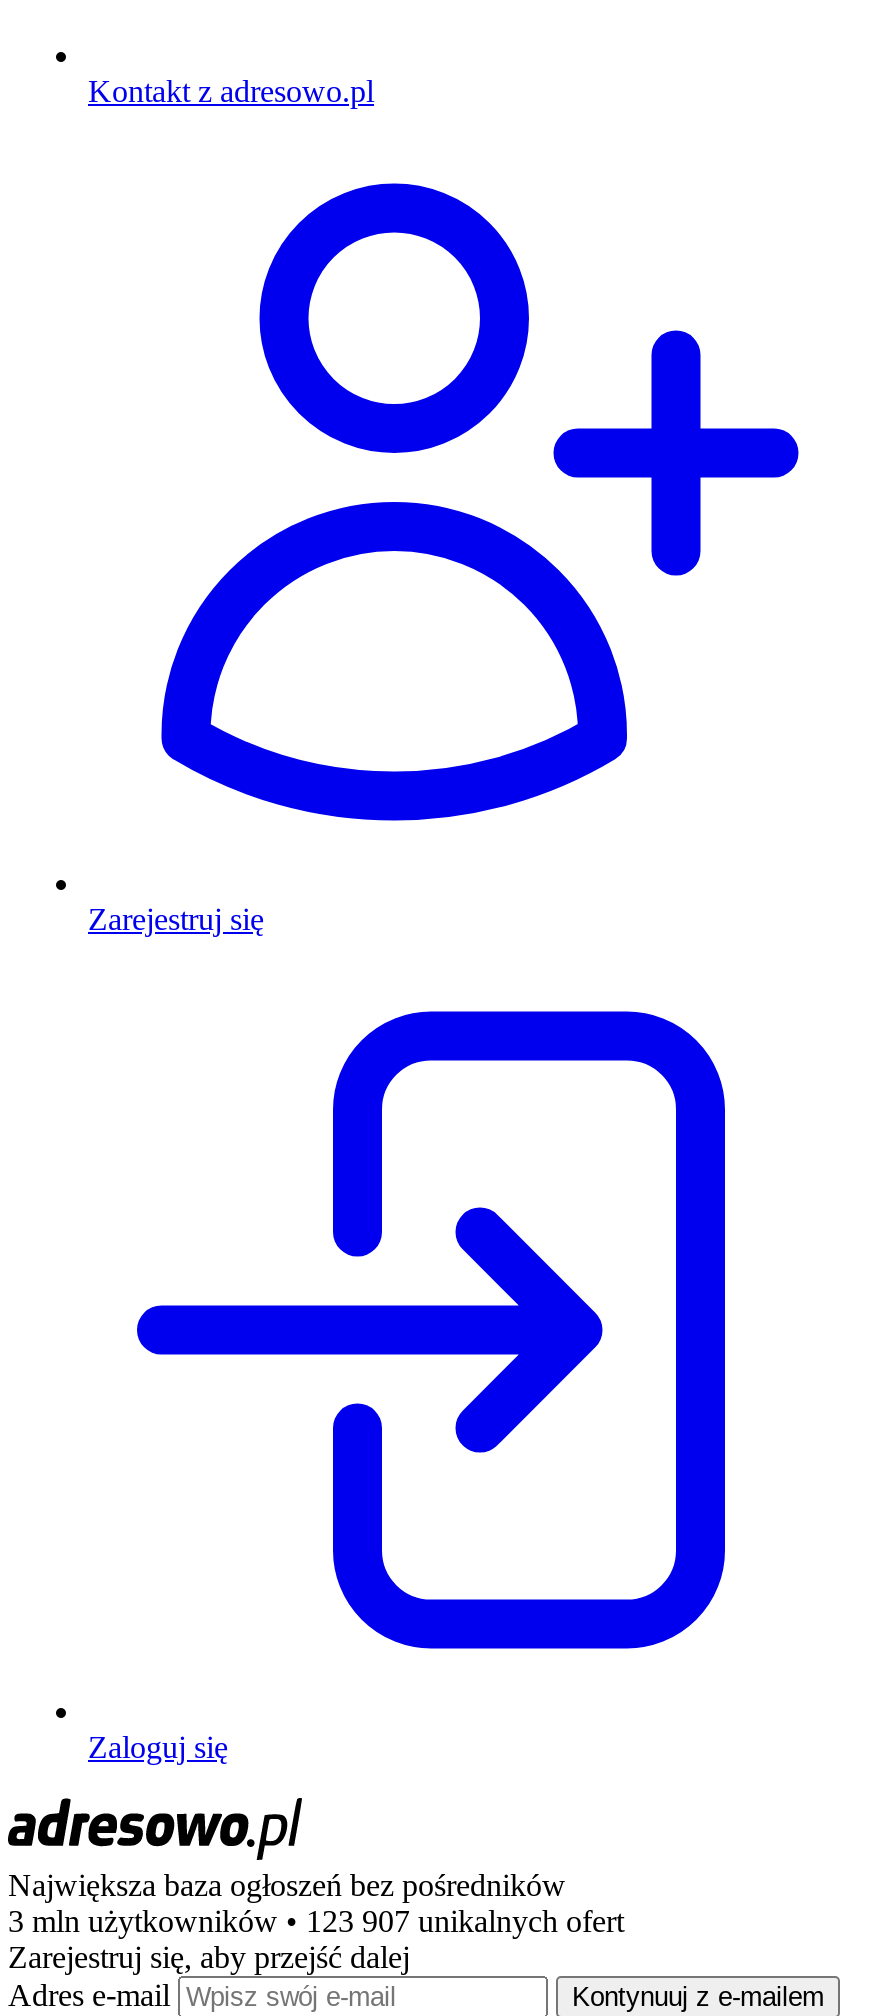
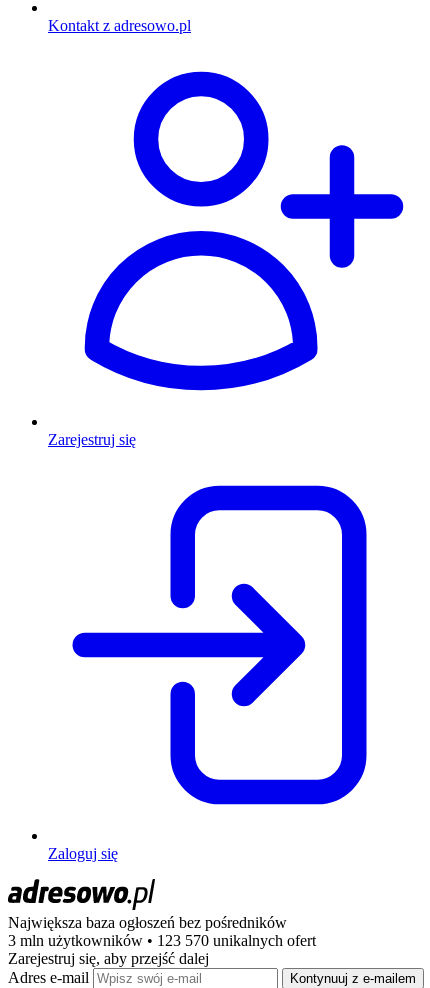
- 3 mln użytkowników • 123 907 unikalnych ofert
+ 3 mln użytkowników • 123 570 unikalnych ofert
